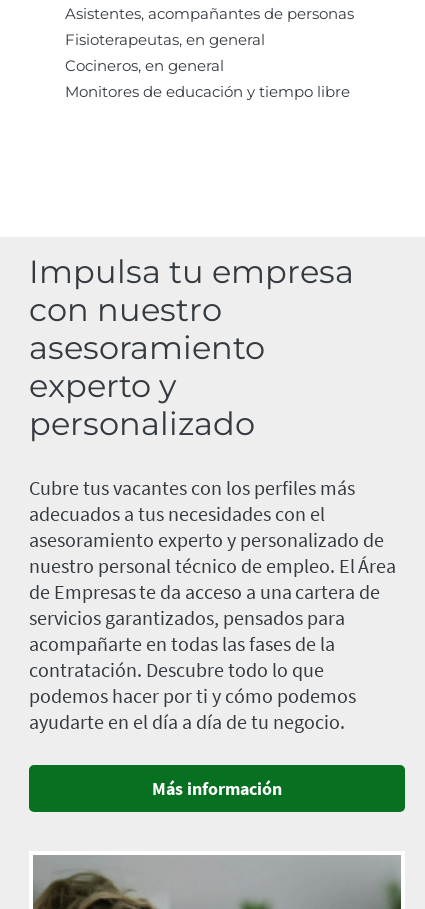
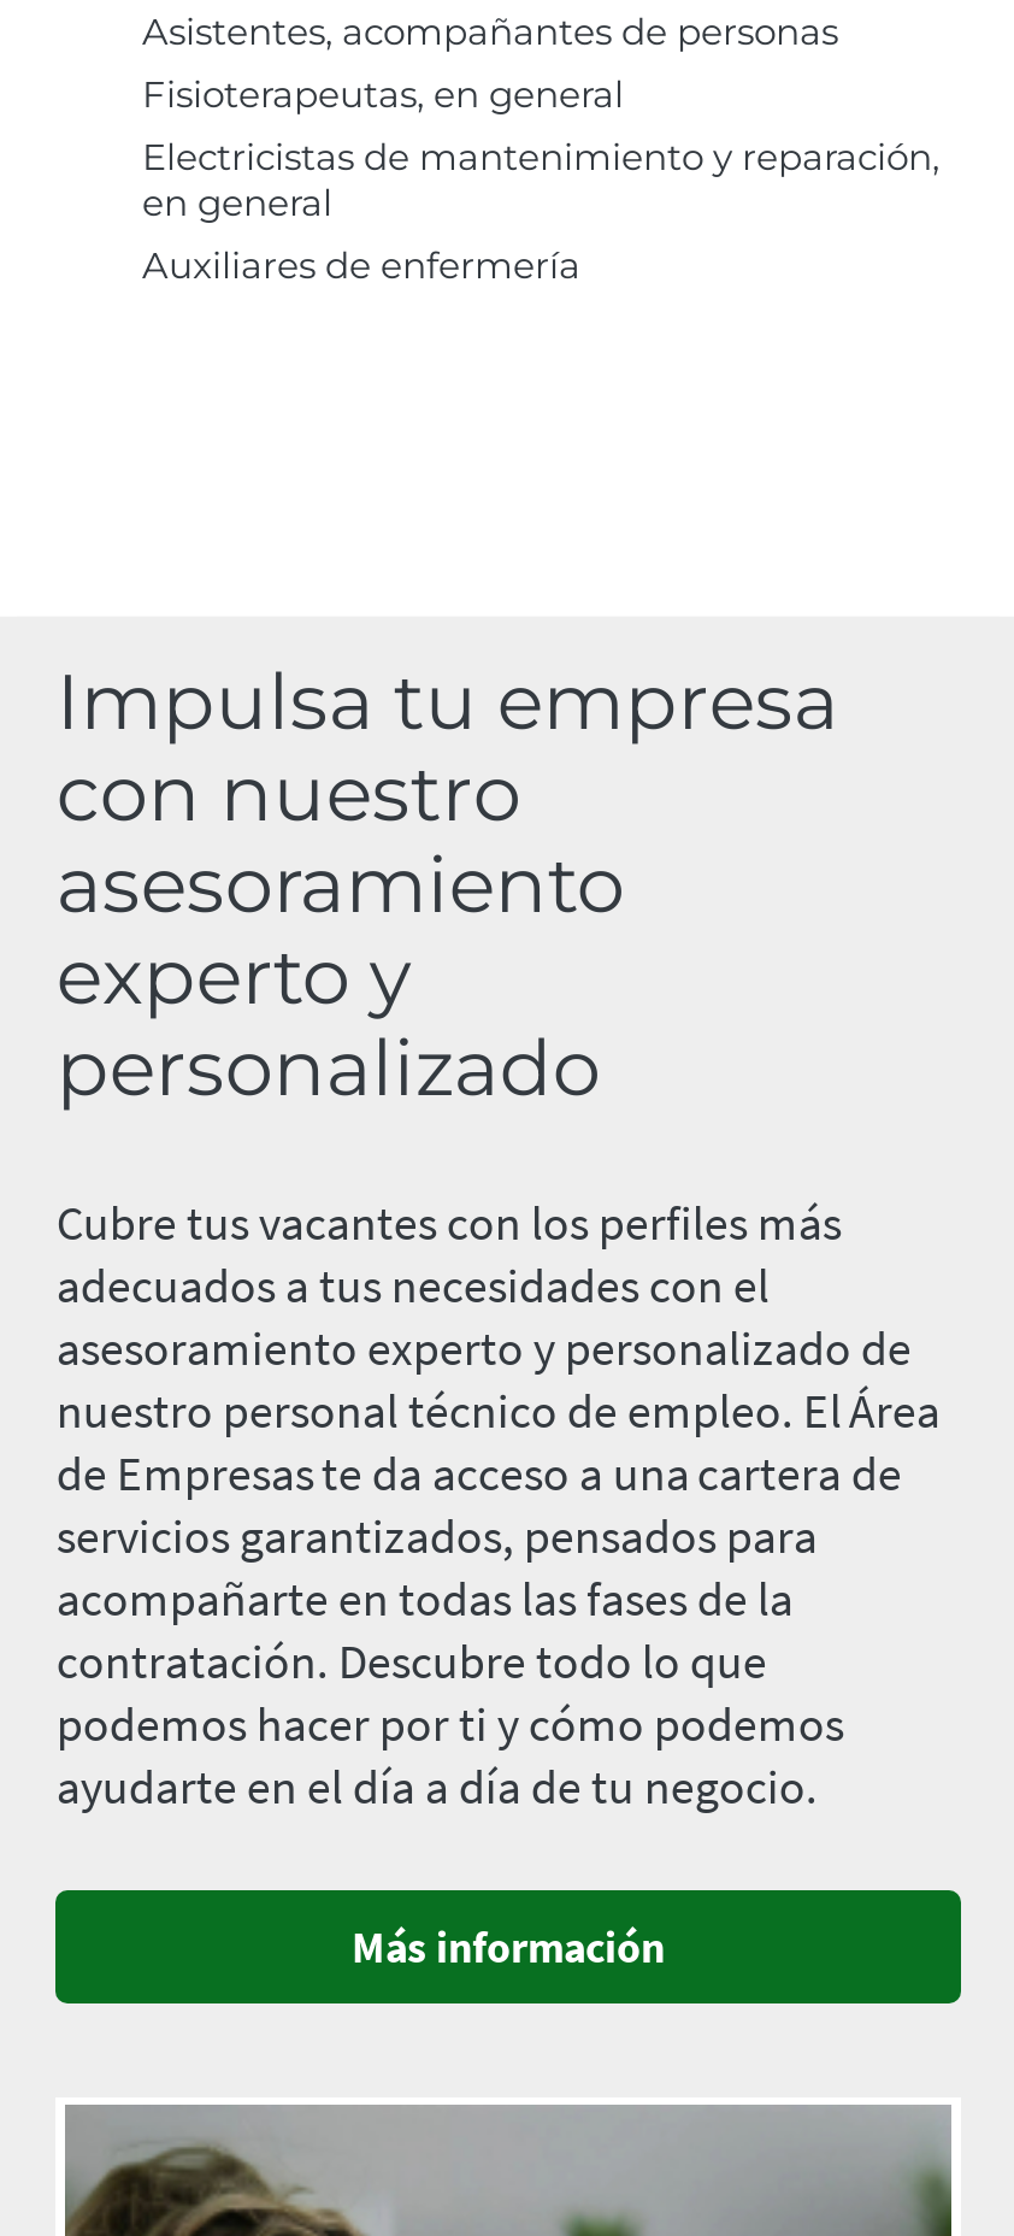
- Cocineros, en general
- Monitores de educación y tiempo libre
+ Electricistas de mantenimiento y reparación,
+ en general
+ Auxiliares de enfermería
